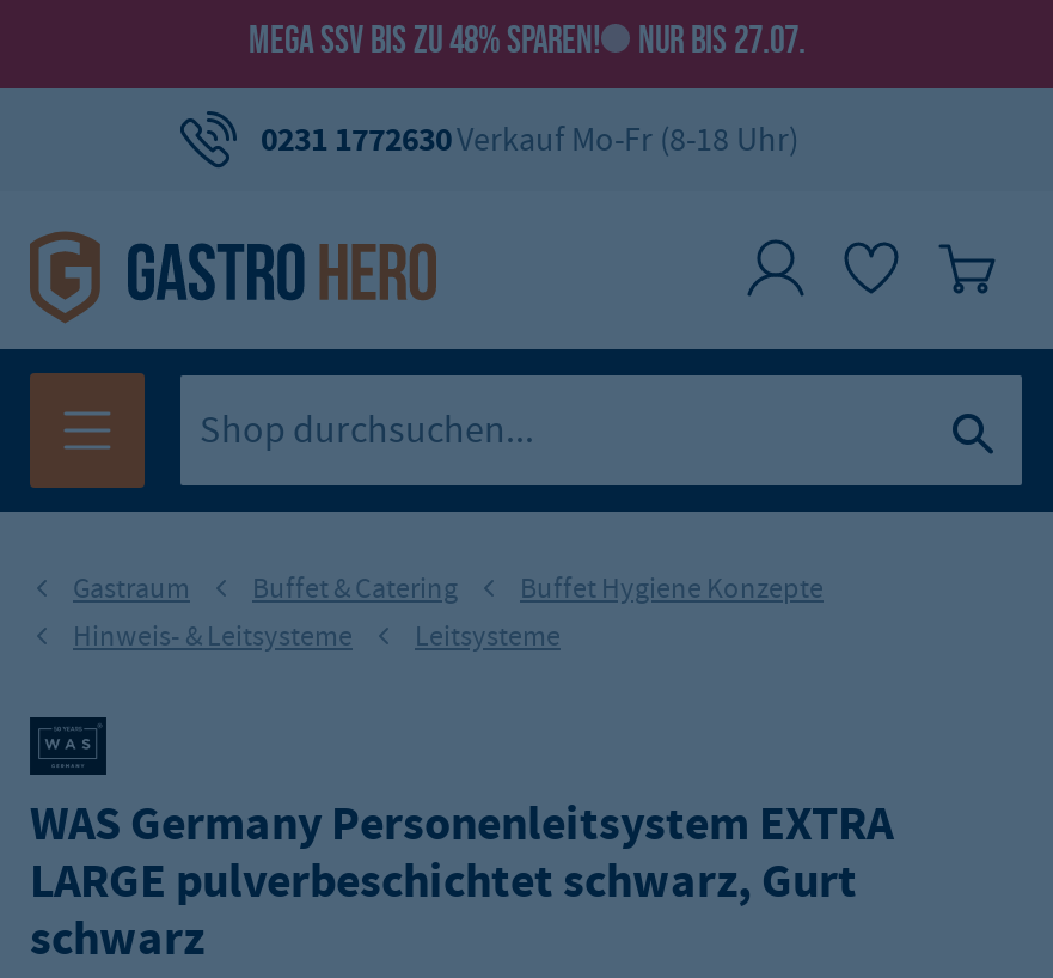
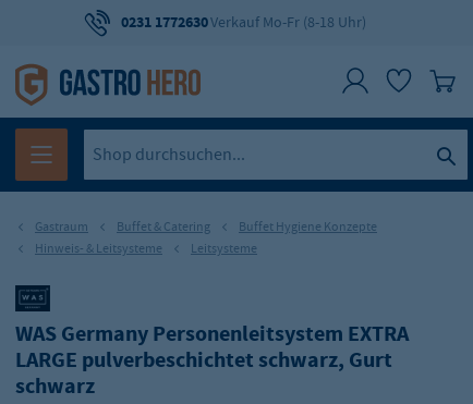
- MEGA SSV BIS ZU 48% SPAREN!
- NUR BIS 27.07.
